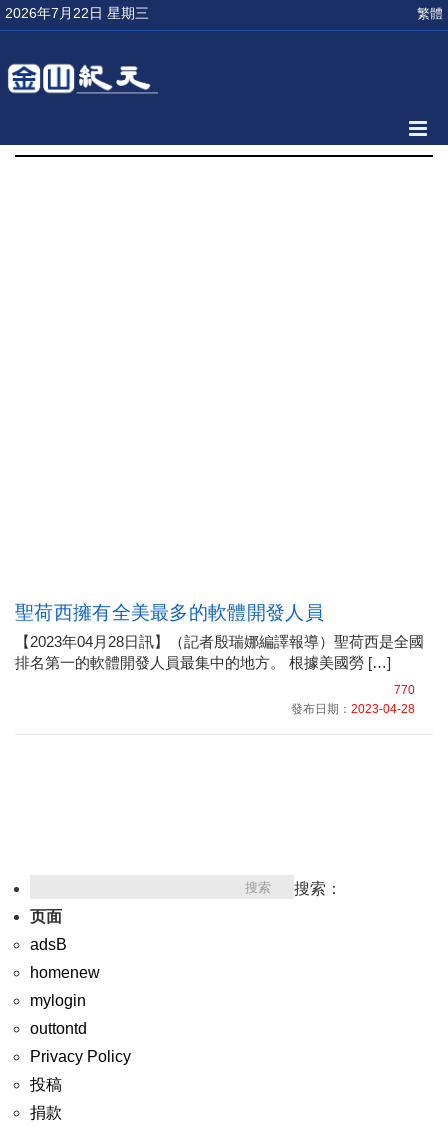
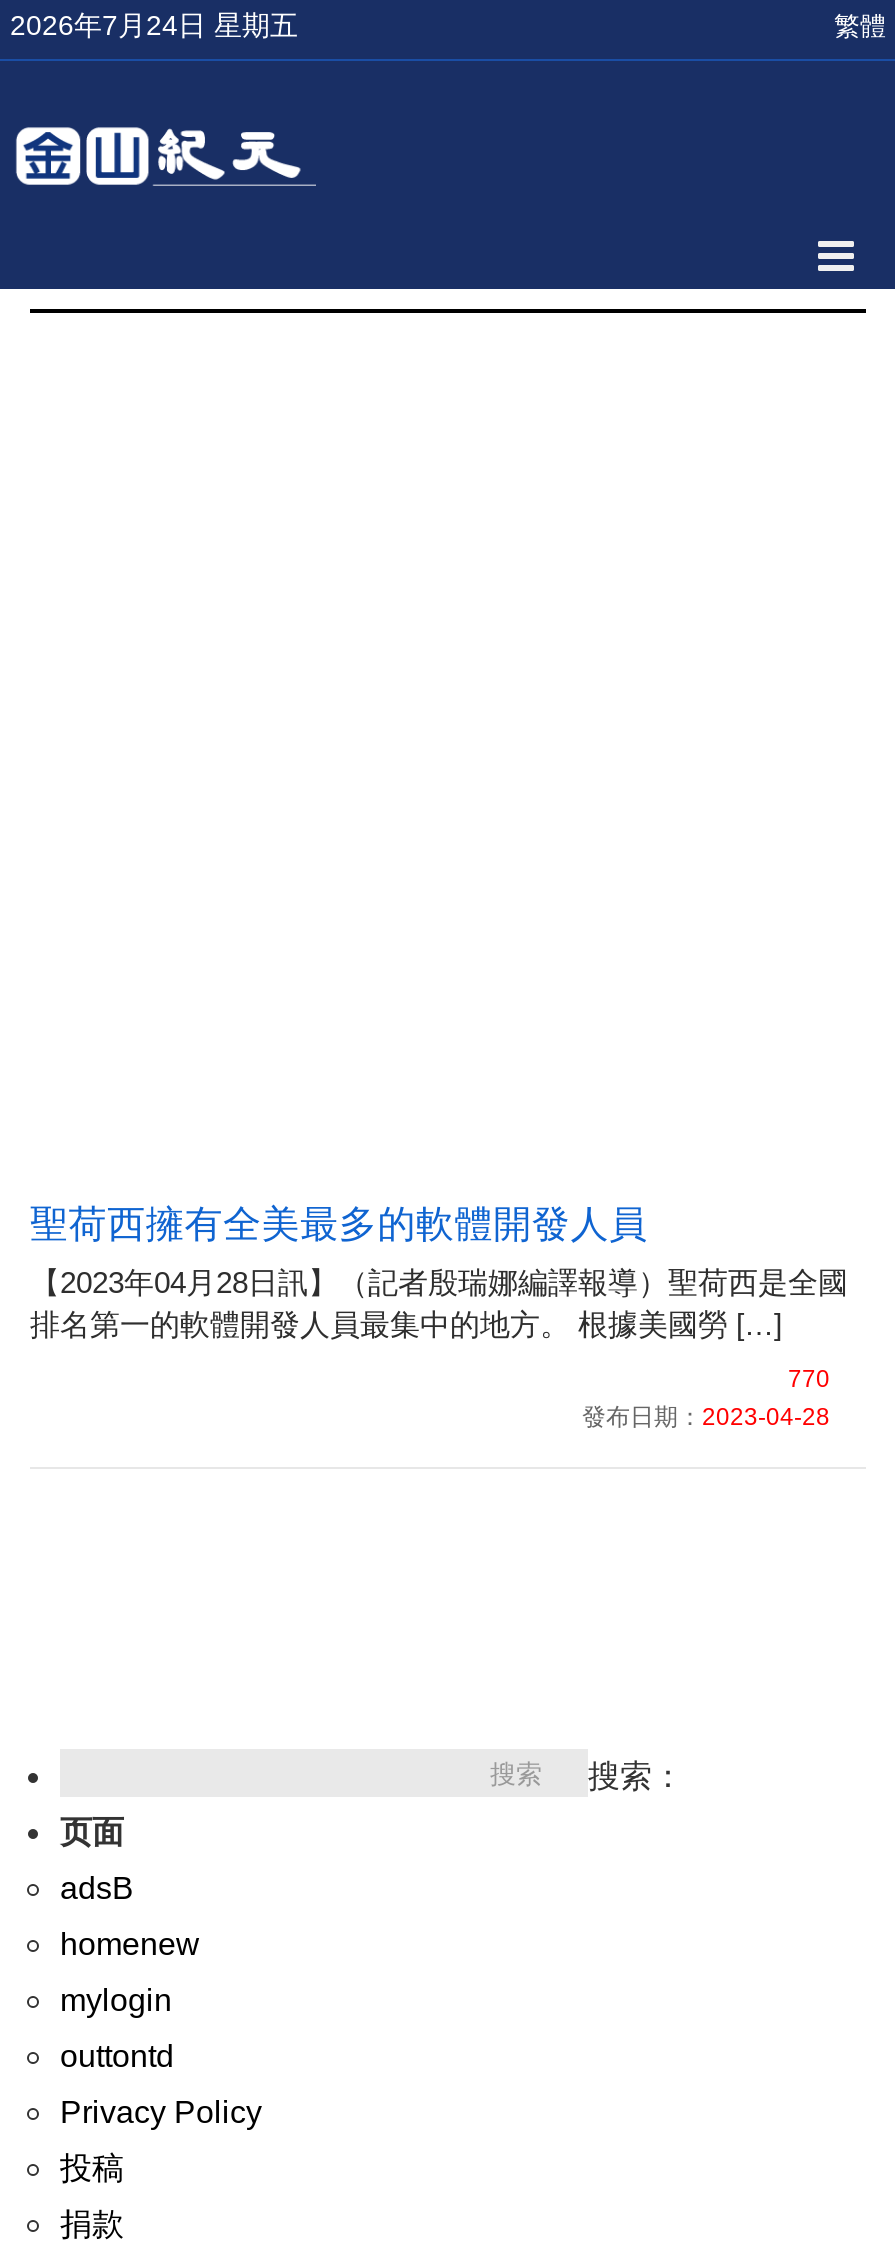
- 2026年7月22日 星期三
+ 2026年7月24日 星期五
